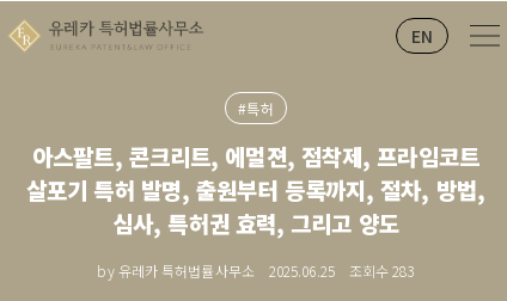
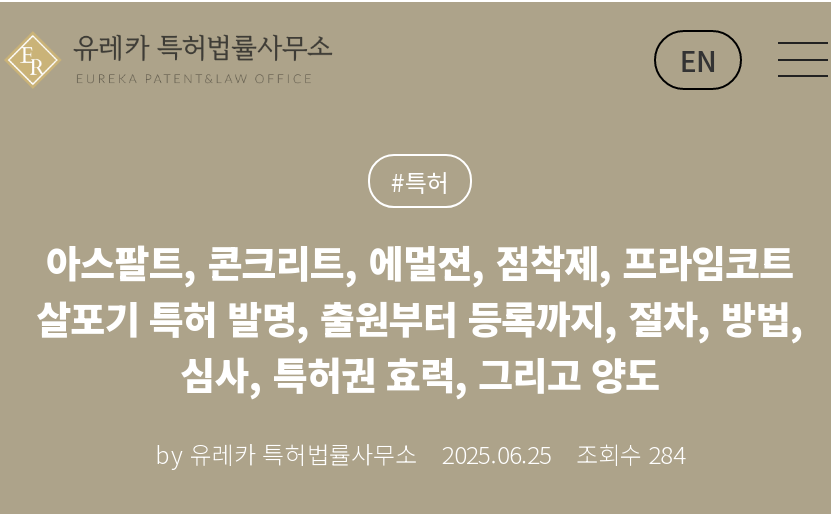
- by 유레카 특허법률사무소 2025.06.25 조회수 283
+ by 유레카 특허법률사무소 2025.06.25 조회수 284
